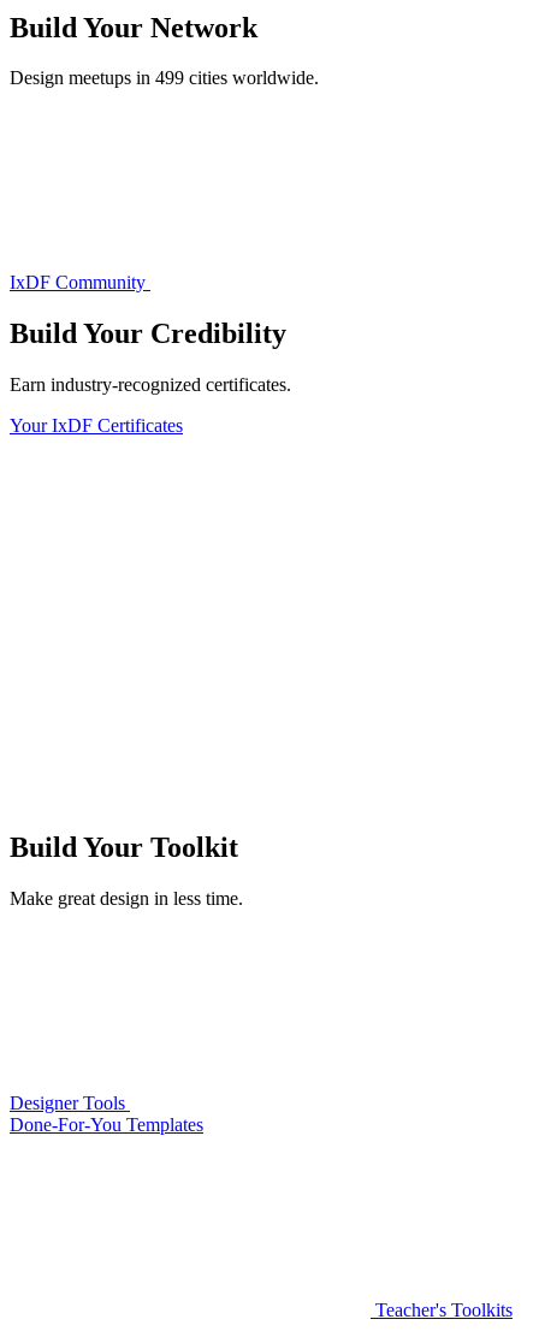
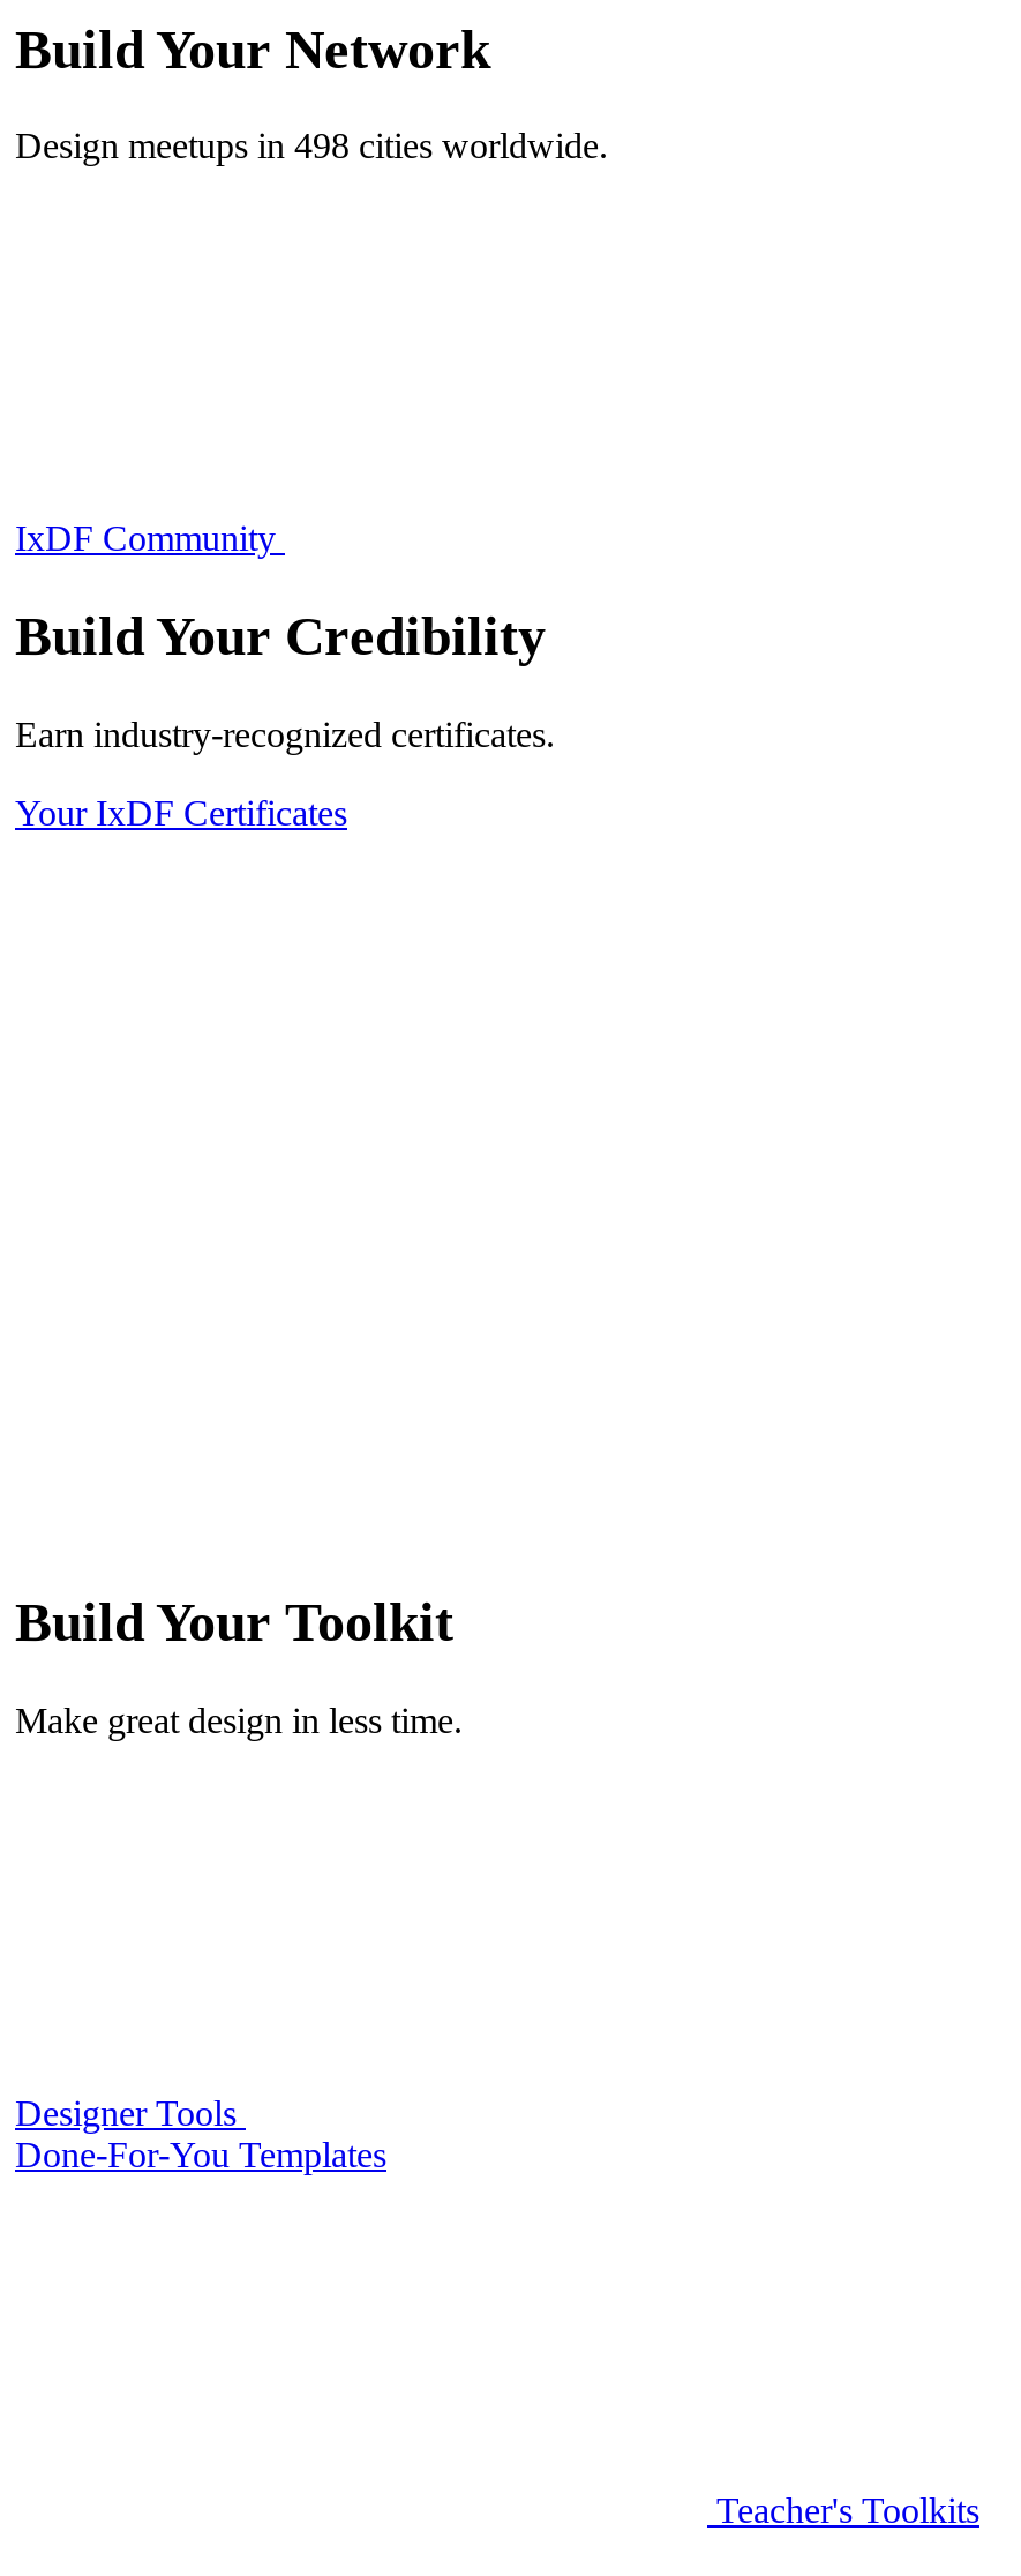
- Design meetups in 499 cities worldwide.
+ Design meetups in 498 cities worldwide.
